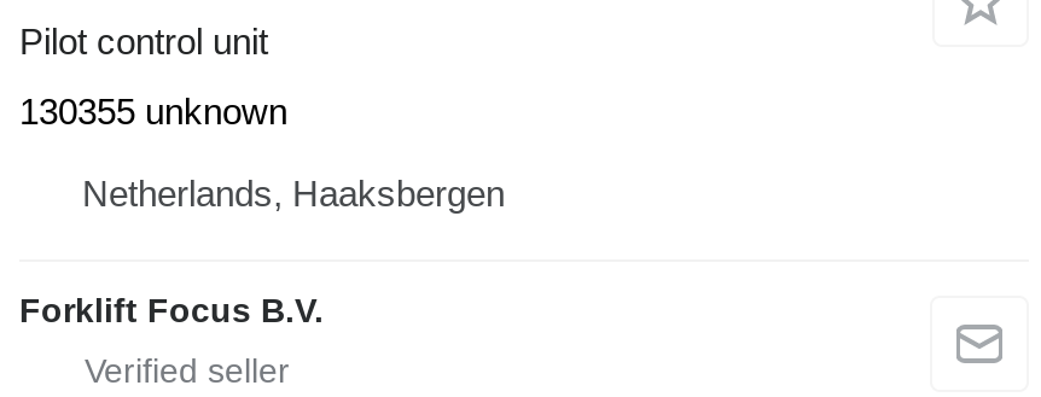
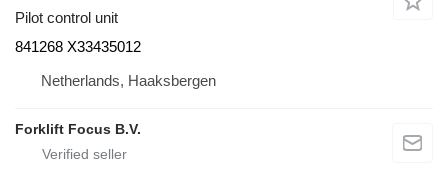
- 130355 unknown
+ 841268 X33435012
